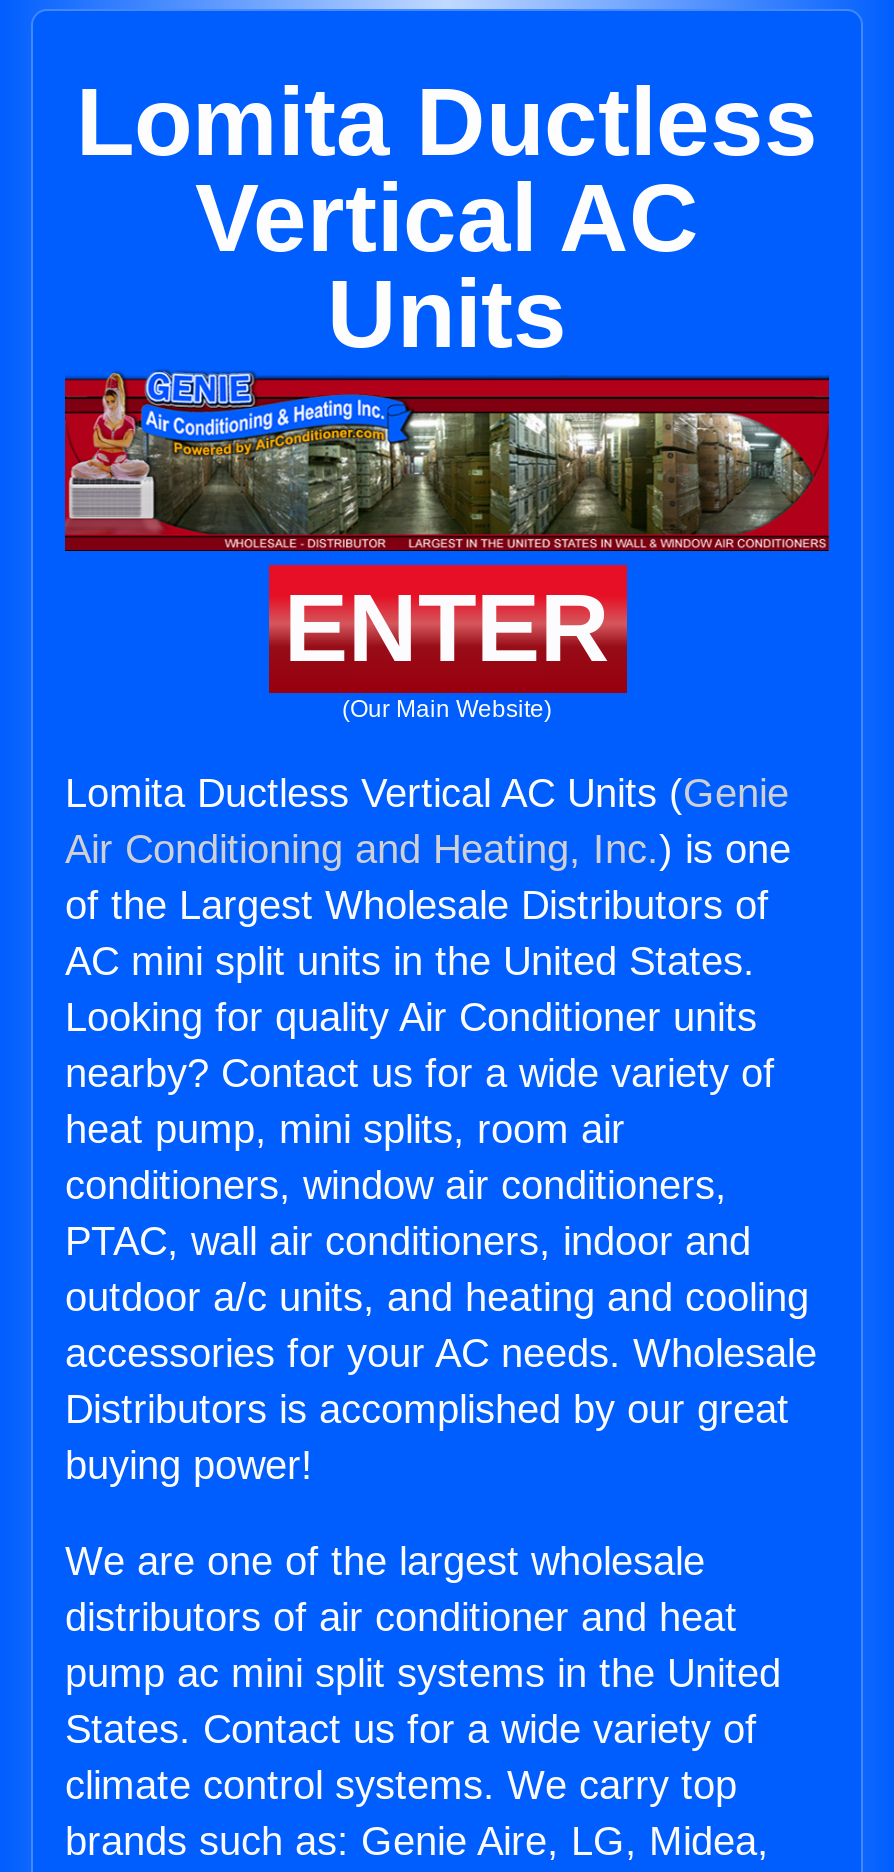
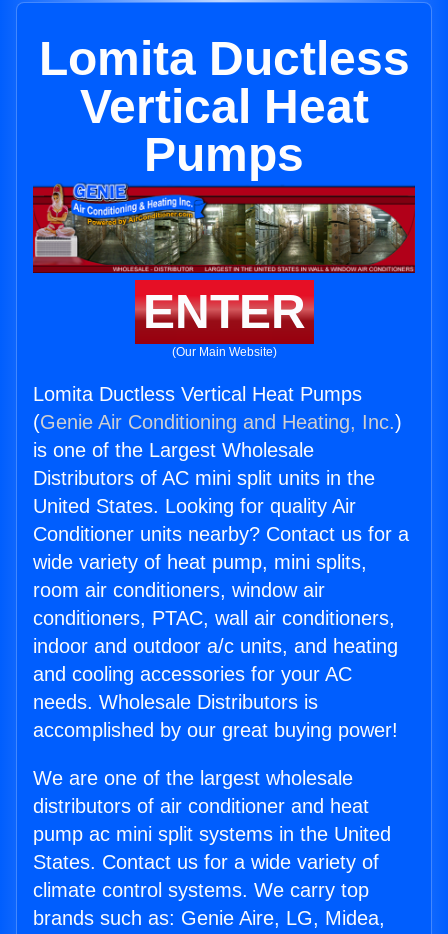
- Vertical AC
- Units
+ Vertical Heat
+ Pumps

- Lomita Ductless Vertical AC Units (Genie
- Air Conditioning and Heating, Inc.) is one
- of the Largest Wholesale Distributors of
- AC mini split units in the United States.
- Looking for quality Air Conditioner units
- nearby? Contact us for a wide variety of
- heat pump, mini splits, room air
- conditioners, window air conditioners,
- PTAC, wall air conditioners, indoor and
- outdoor a/c units, and heating and cooling
- accessories for your AC needs. Wholesale
- Distributors is accomplished by our great
- buying power!
+ Lomita Ductless Vertical Heat Pumps
+ (Genie Air Conditioning and Heating, Inc.)
+ is one of the Largest Wholesale
+ Distributors of AC mini split units in the
+ United States. Looking for quality Air
+ Conditioner units nearby? Contact us for a
+ wide variety of heat pump, mini splits,
+ room air conditioners, window air
+ conditioners, PTAC, wall air conditioners,
+ indoor and outdoor a/c units, and heating
+ and cooling accessories for your AC
+ needs. Wholesale Distributors is
+ accomplished by our great buying power!
